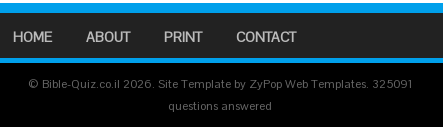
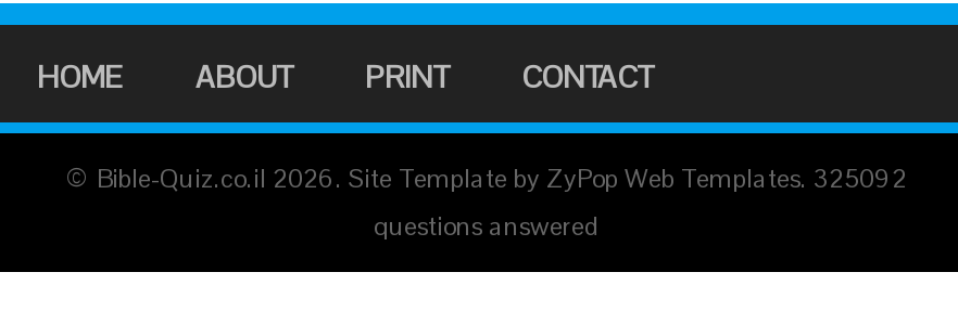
- © Bible-Quiz.co.il 2026. Site Template by ZyPop Web Templates. 325091
+ © Bible-Quiz.co.il 2026. Site Template by ZyPop Web Templates. 325092
